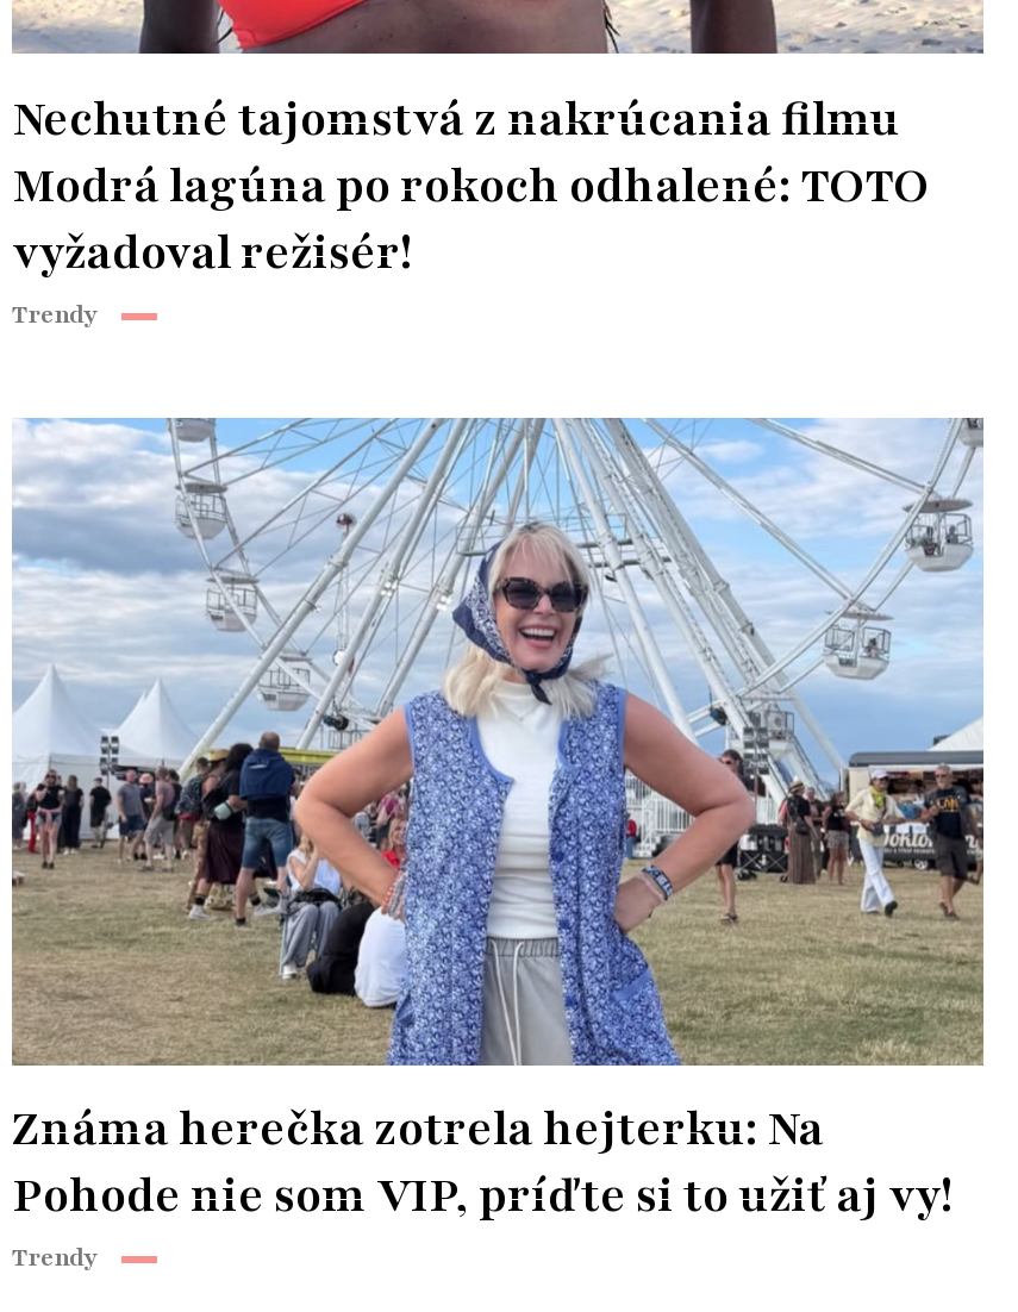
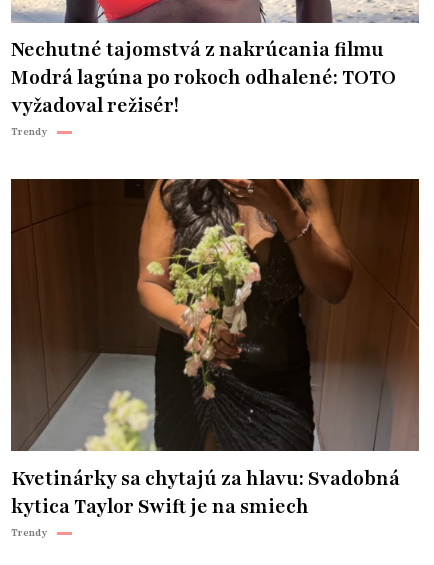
- [image]
- Známa herečka zotrela hejterku: Na
- Pohode nie som VIP, príďte si to užiť aj vy!
+ [image]
+ Kvetinárky sa chytajú za hlavu: Svadobná
+ kytica Taylor Swift je na smiech
